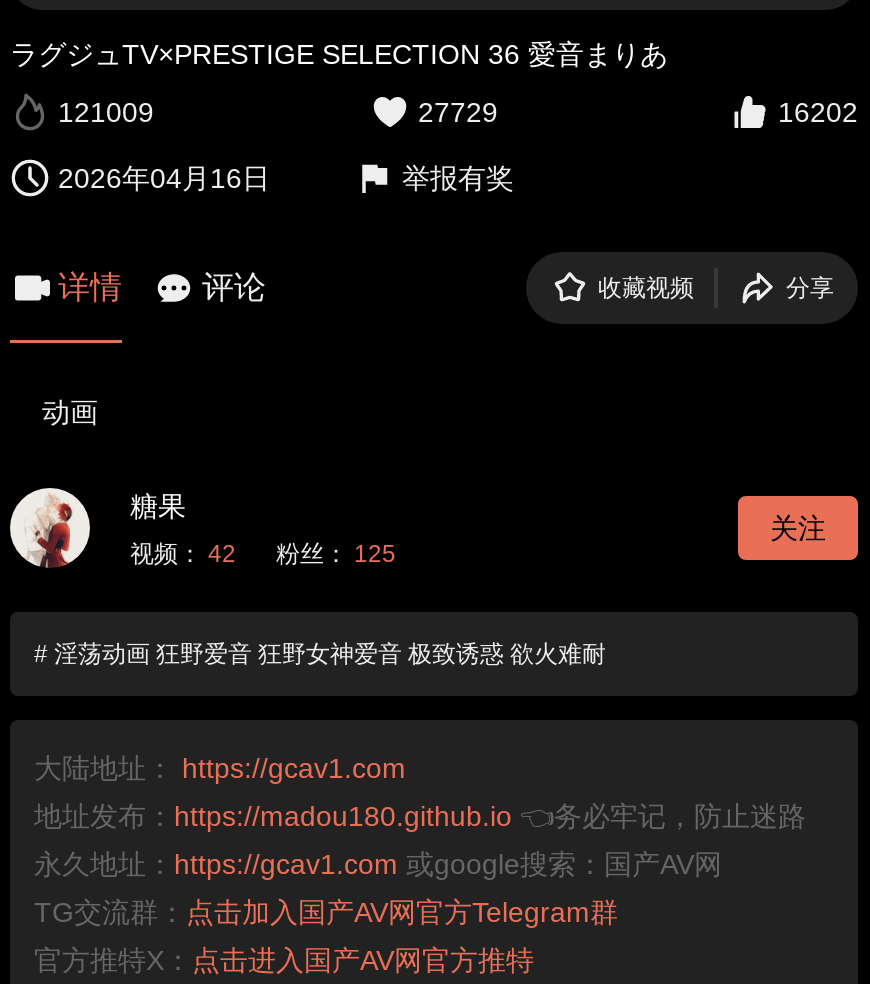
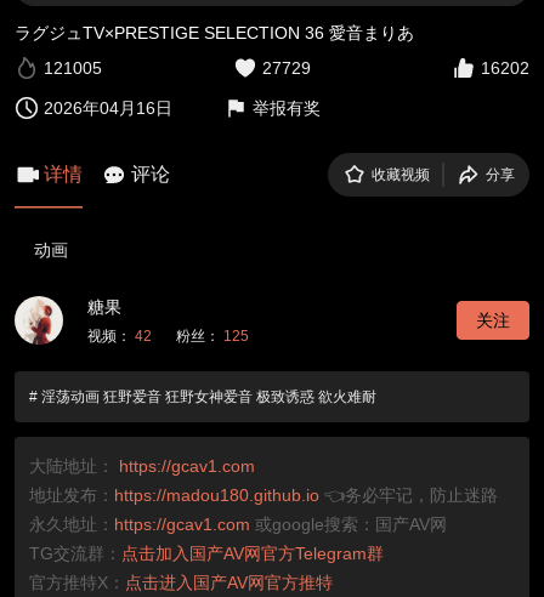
- 121009
+ 121005
